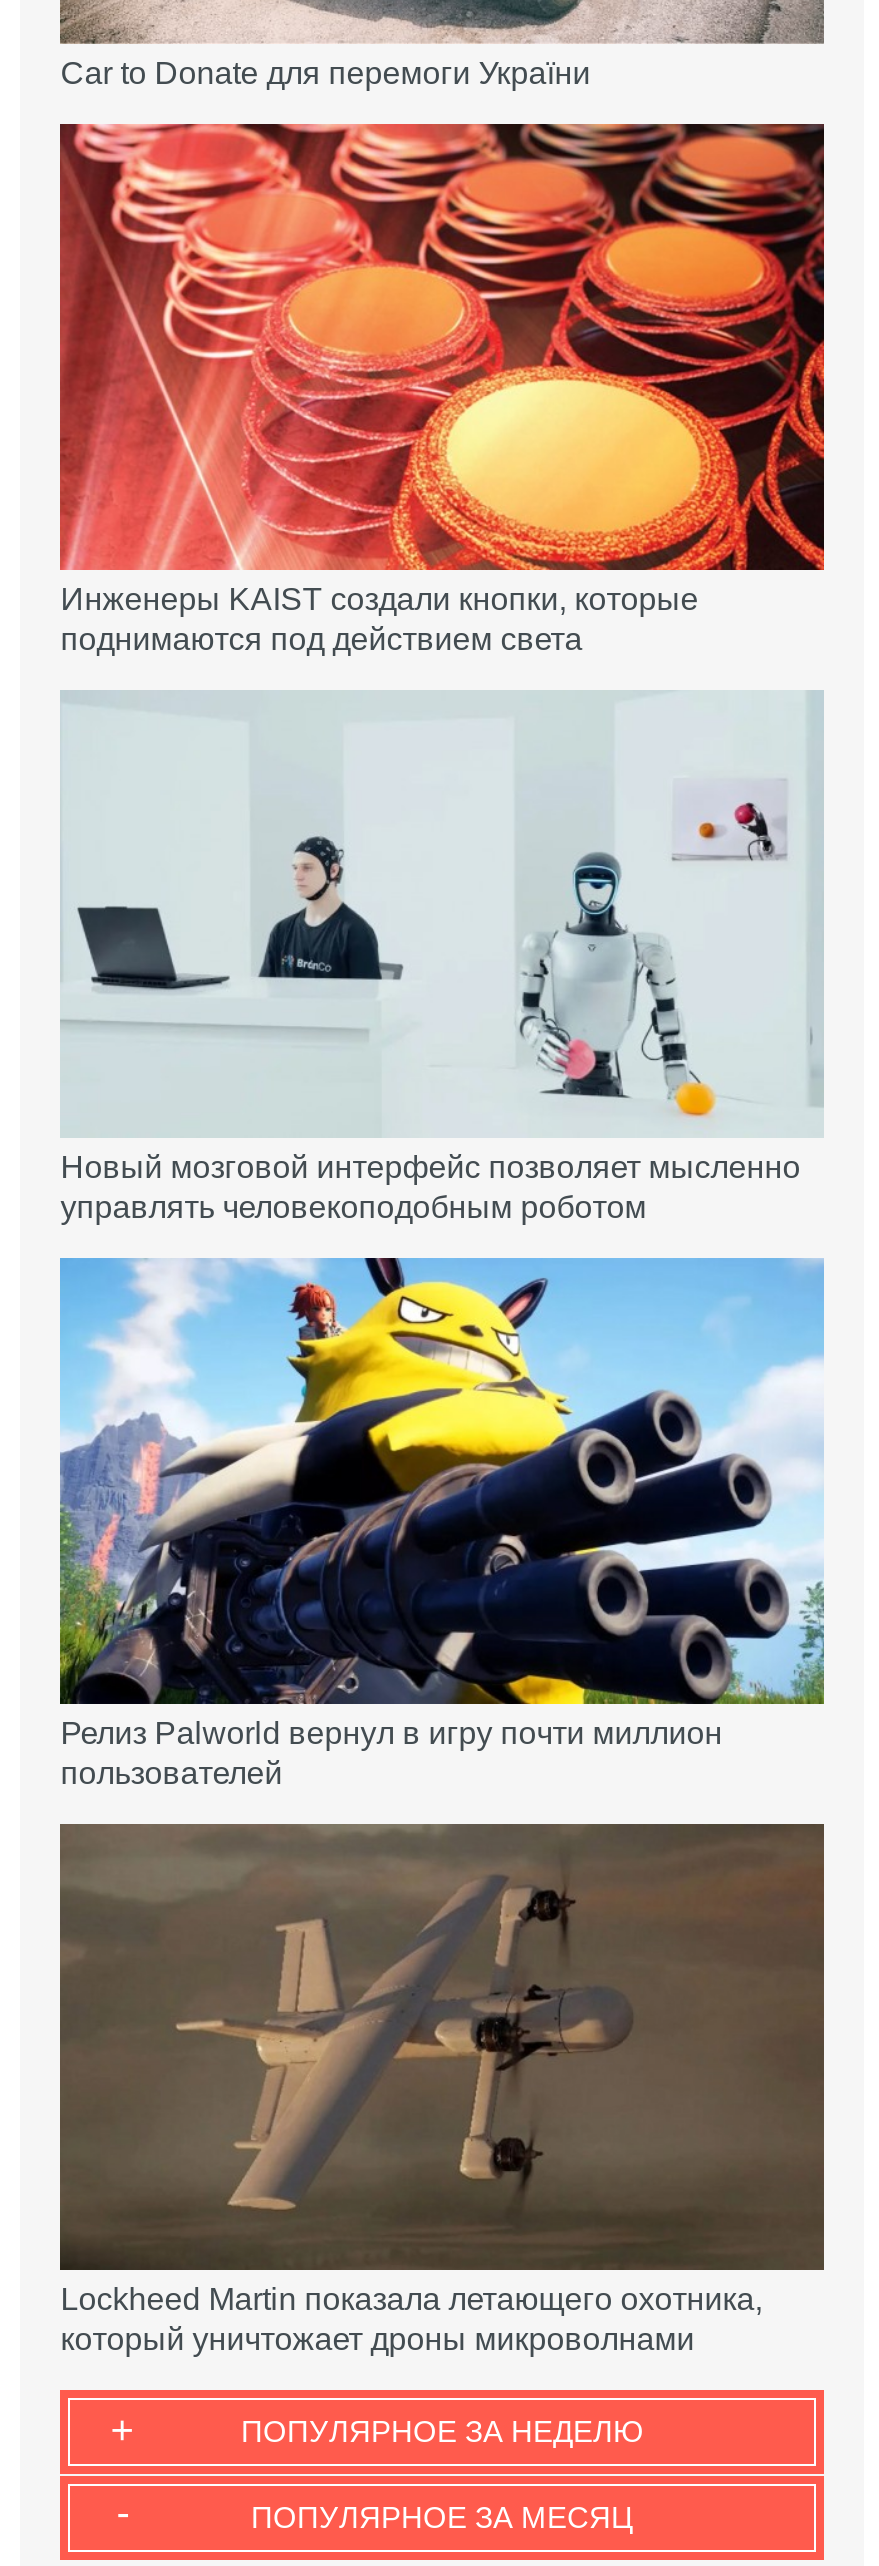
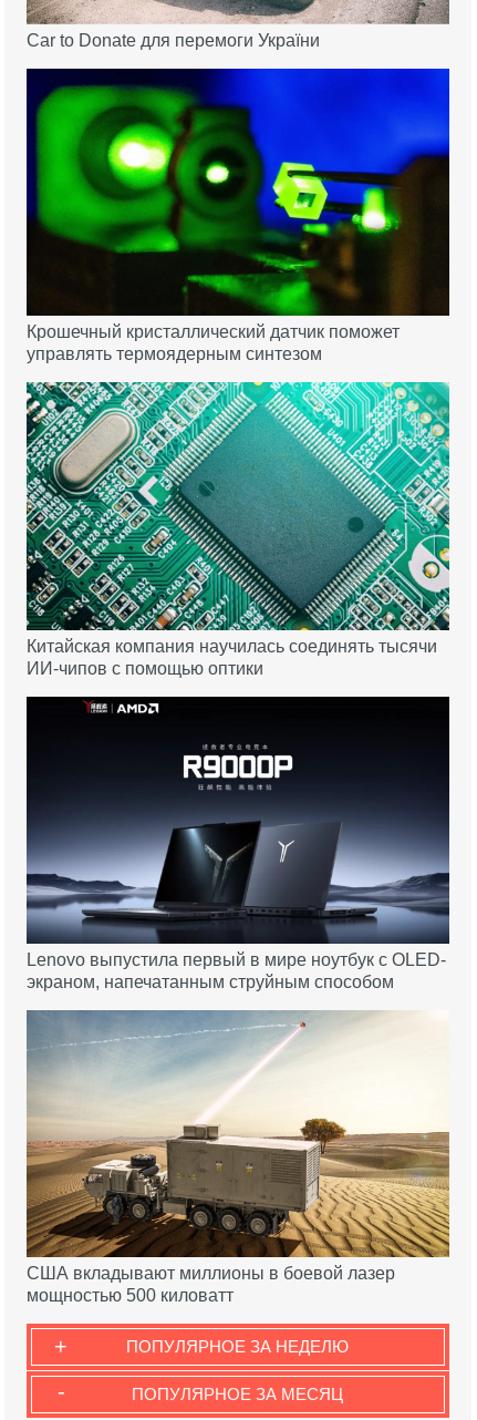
- [image]
- Инженеры KAIST создали кнопки, которые
- поднимаются под действием света
+ [image]
+ Крошечный кристаллический датчик поможет
+ управлять термоядерным синтезом

- [image]
- Новый мозговой интерфейс позволяет мысленно
- управлять человекоподобным роботом
+ [image]
+ Китайская компания научилась соединять тысячи
+ ИИ-чипов с помощью оптики

- [image]
- Релиз Palworld вернул в игру почти миллион
- пользователей
+ [image]
+ Lenovo выпустила первый в мире ноутбук с OLED-
+ экраном, напечатанным струйным способом

- [image]
- Lockheed Martin показала летающего охотника,
- который уничтожает дроны микроволнами
+ [image]
+ США вкладывают миллионы в боевой лазер
+ мощностью 500 киловатт
